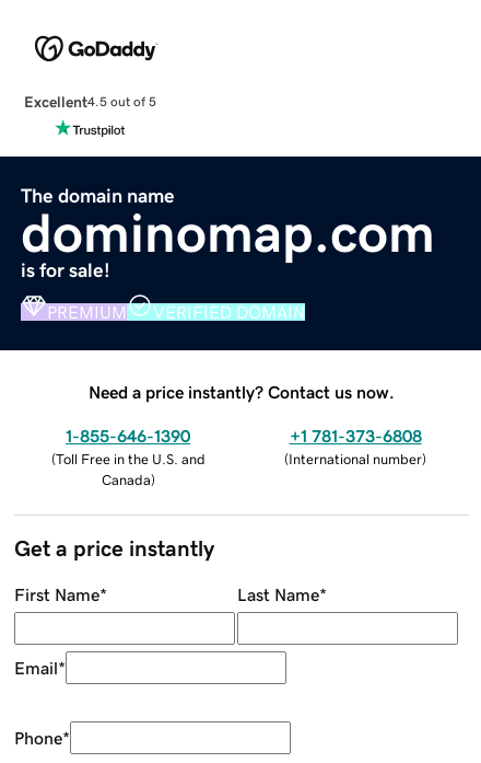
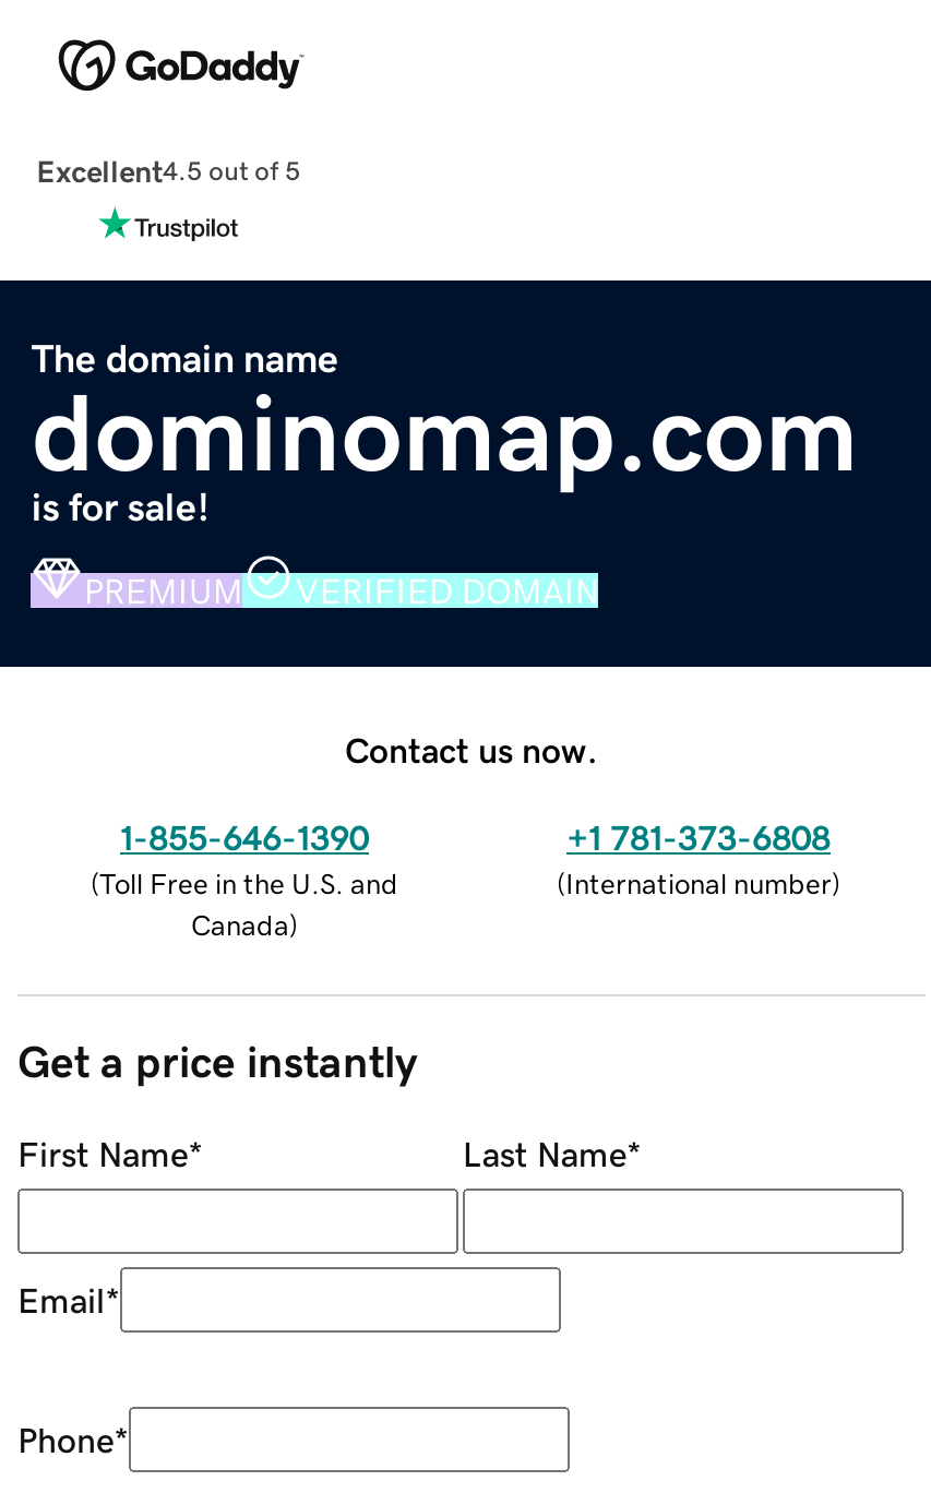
- Need a price instantly? Contact us now.
+ Contact us now.
